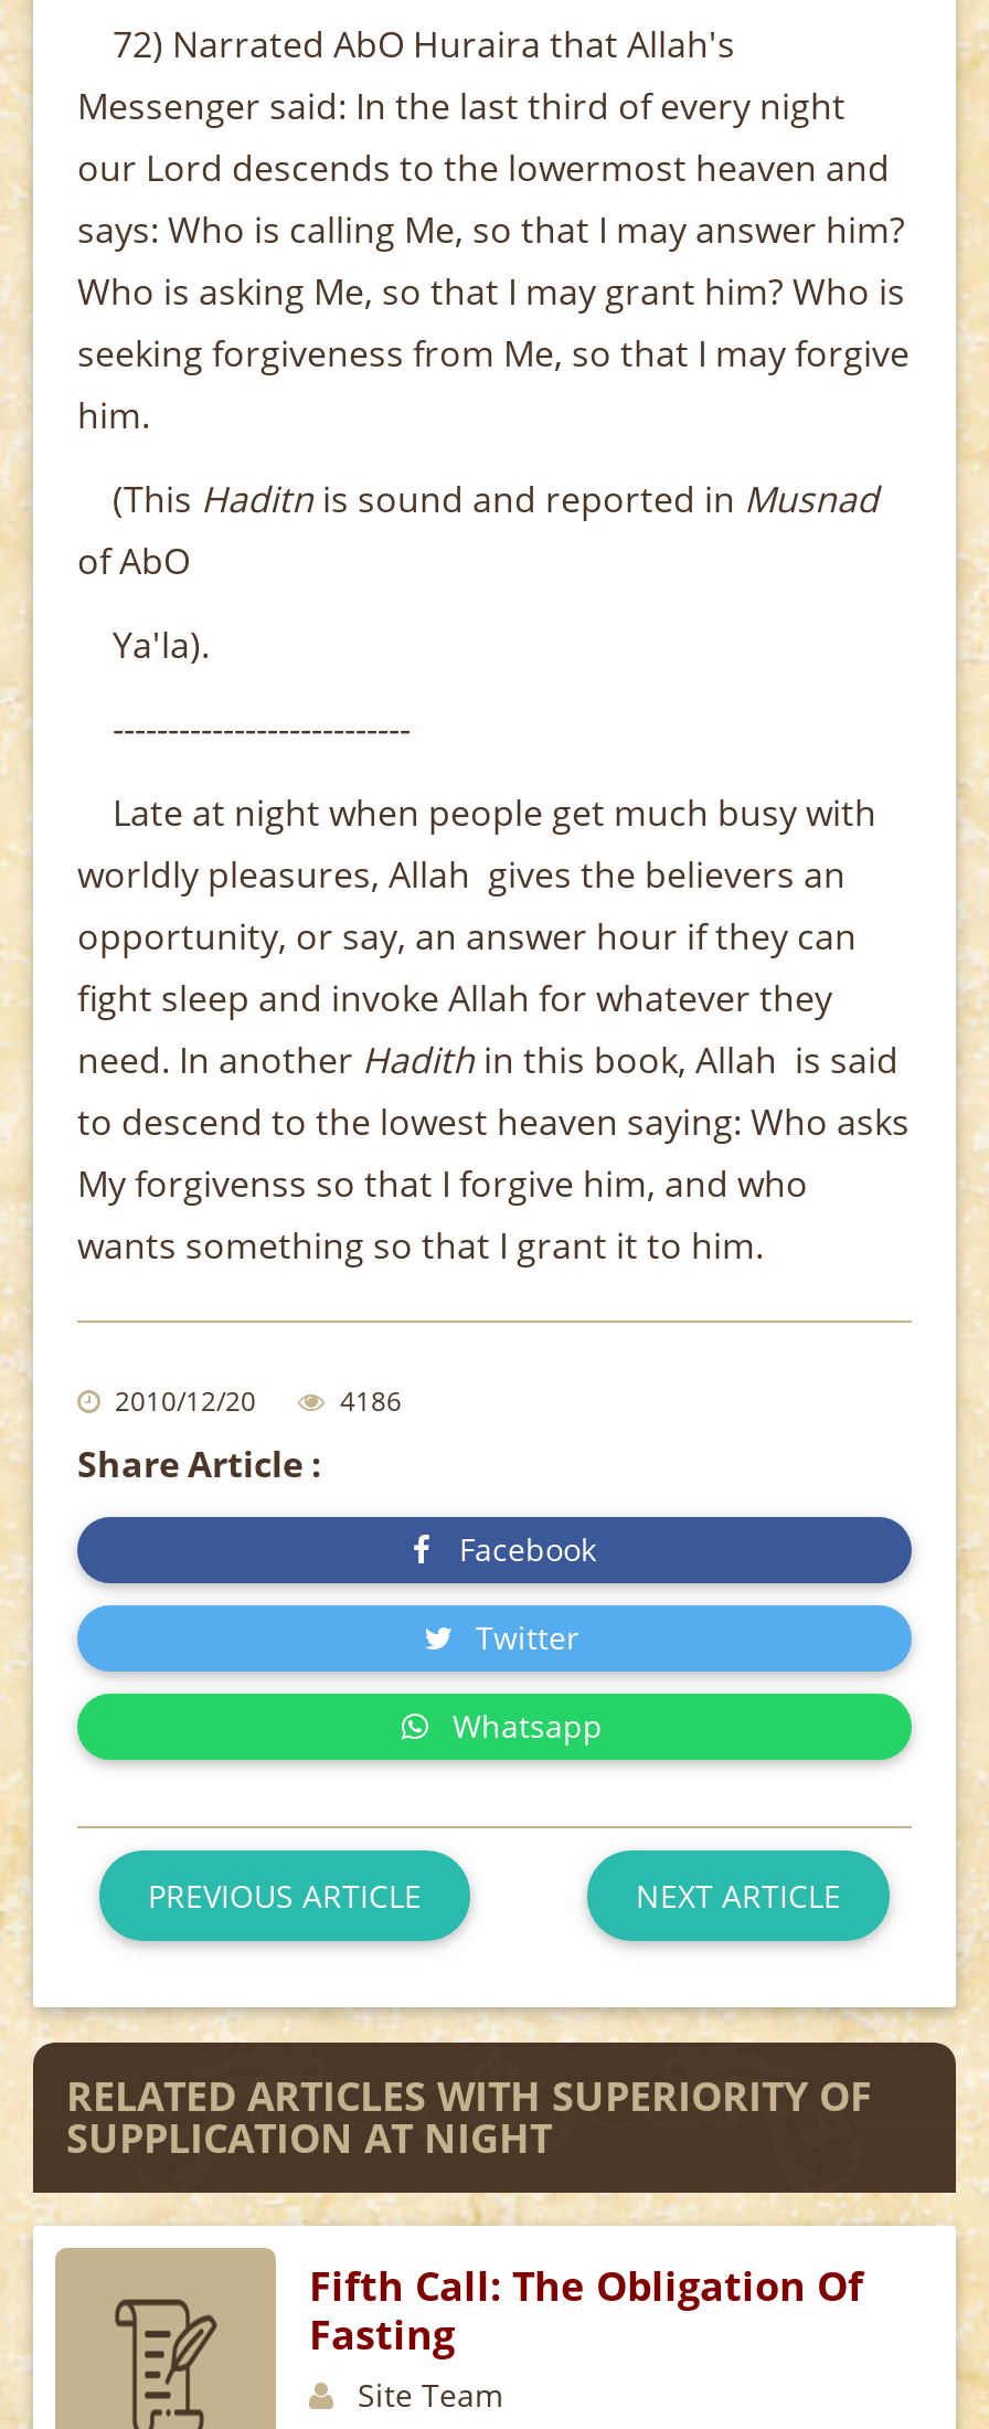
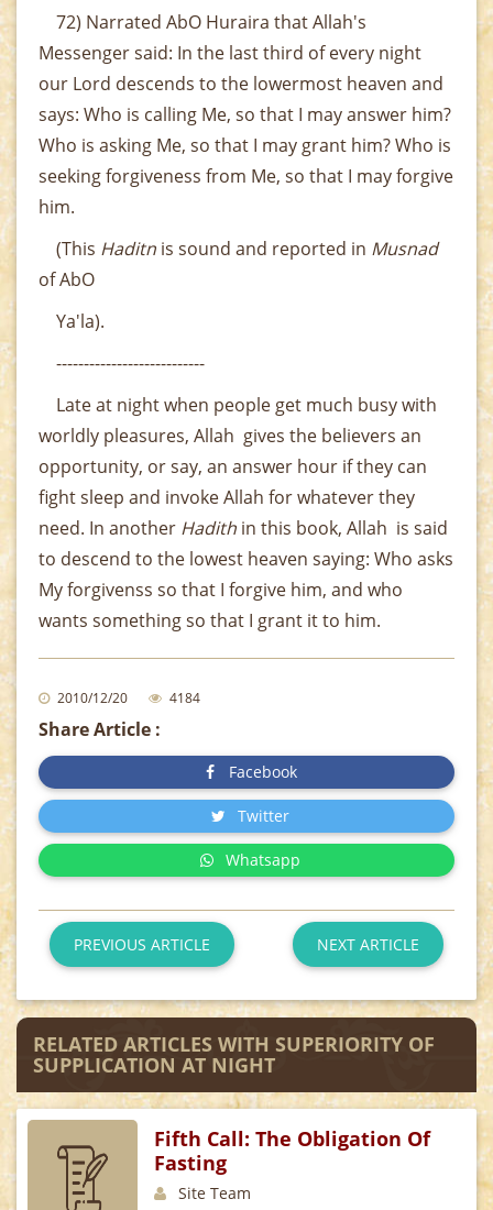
- 4186
+ 4184
